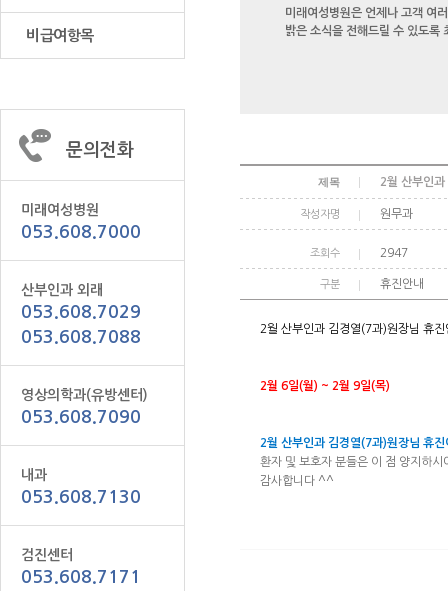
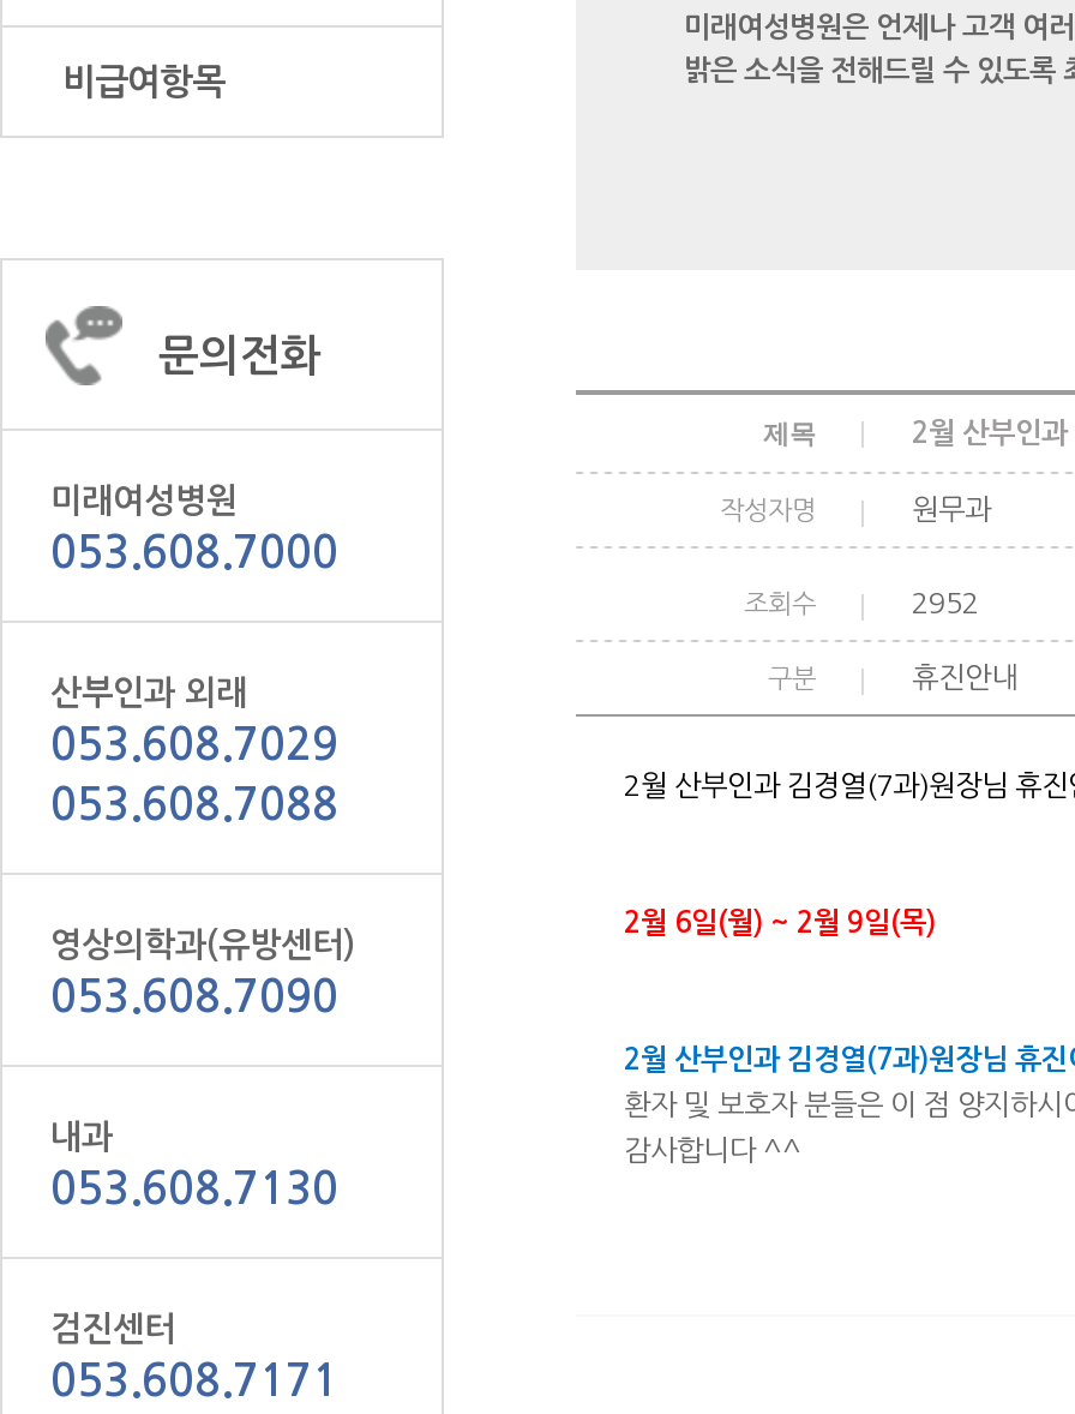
- 2947
+ 2952
